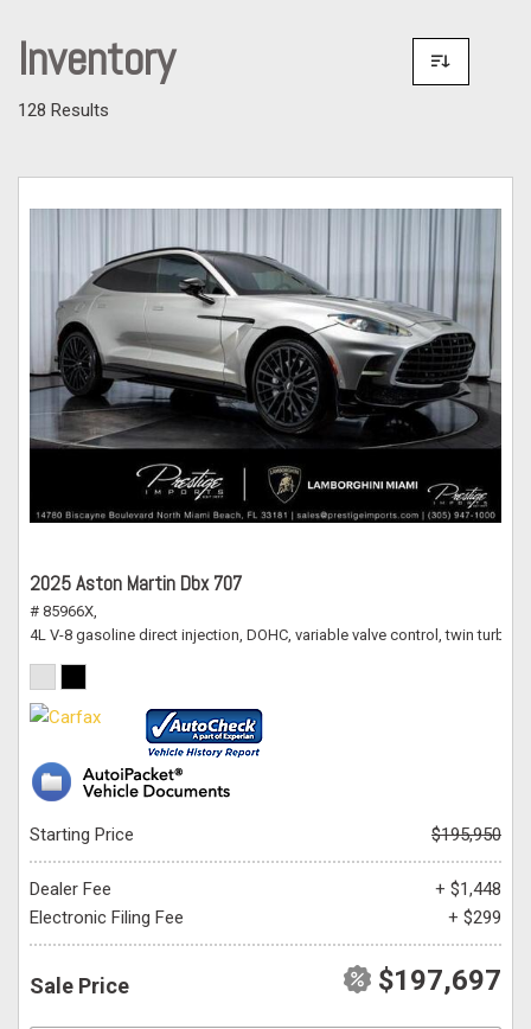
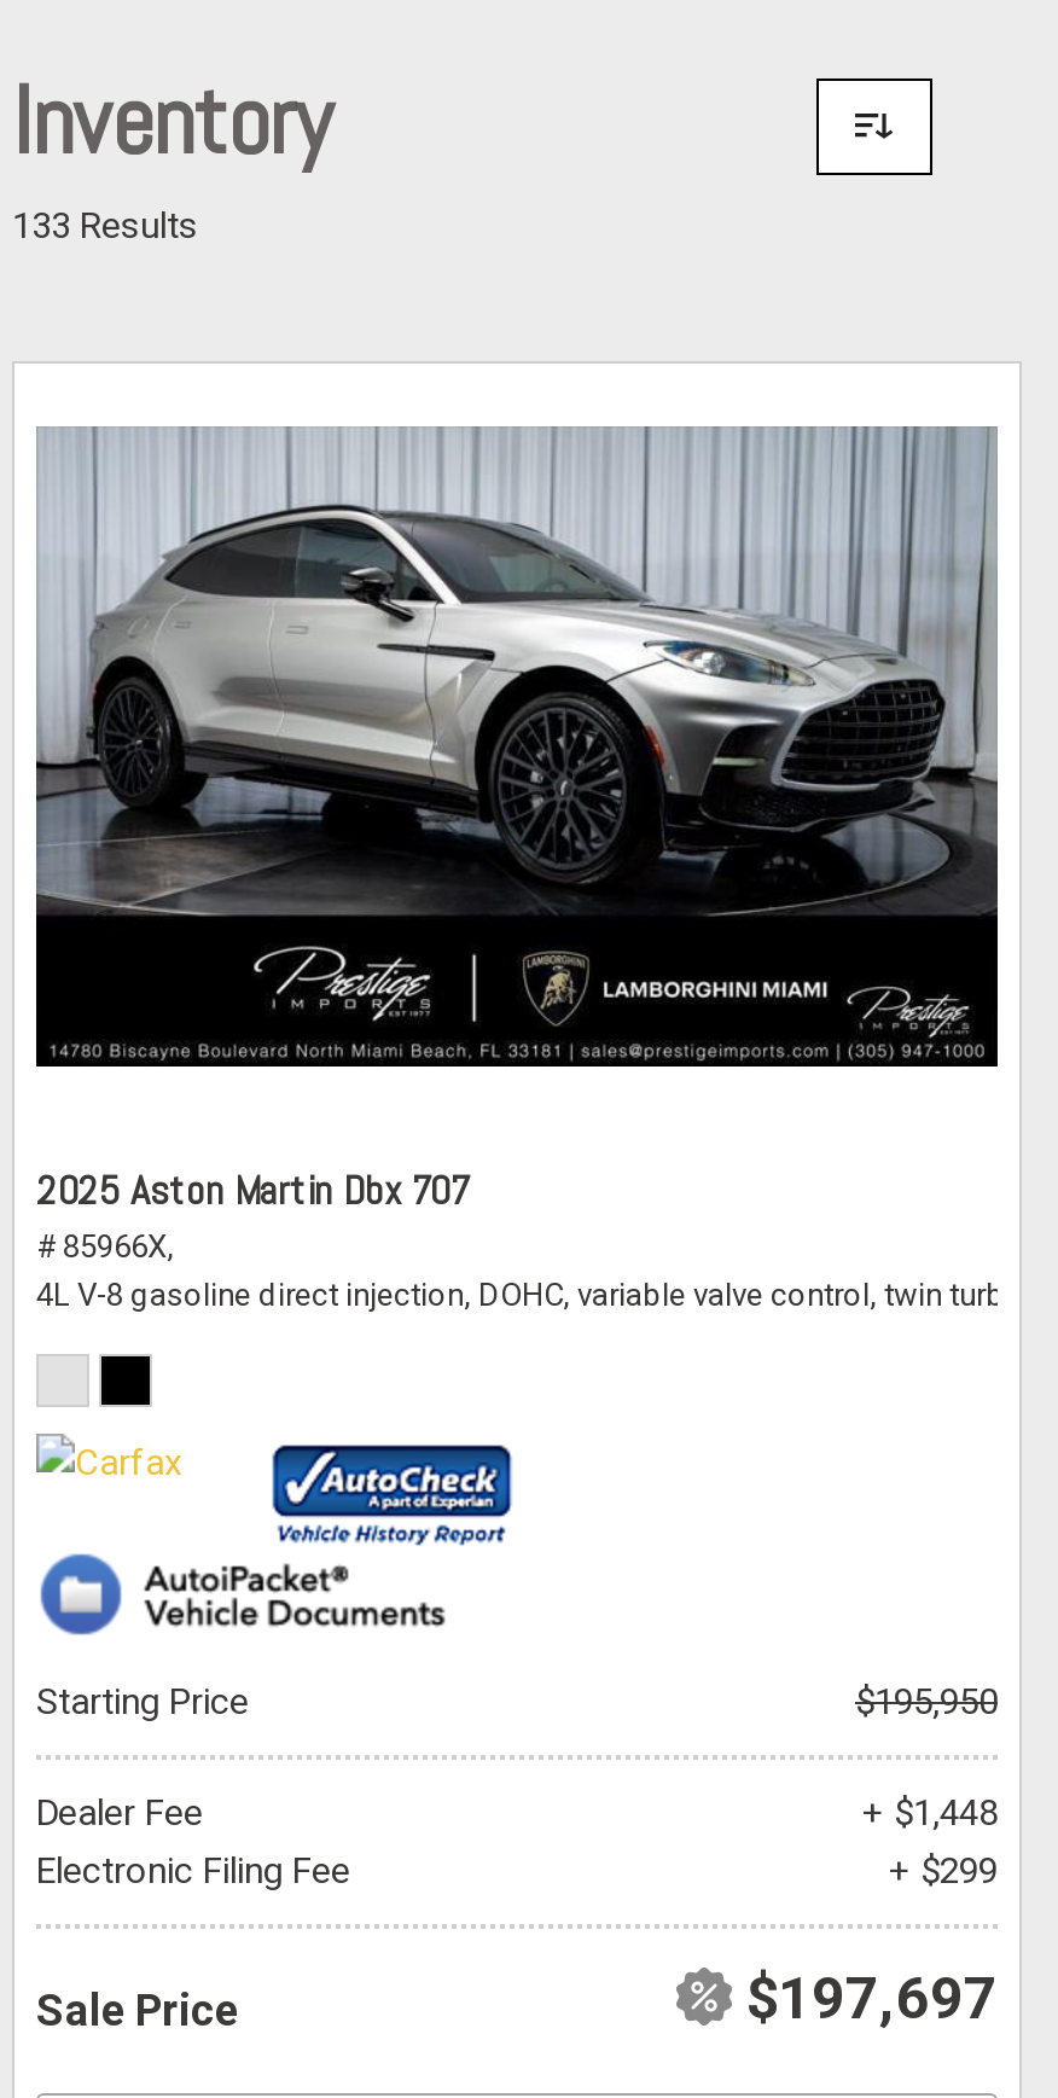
- 128 Results
+ 133 Results
